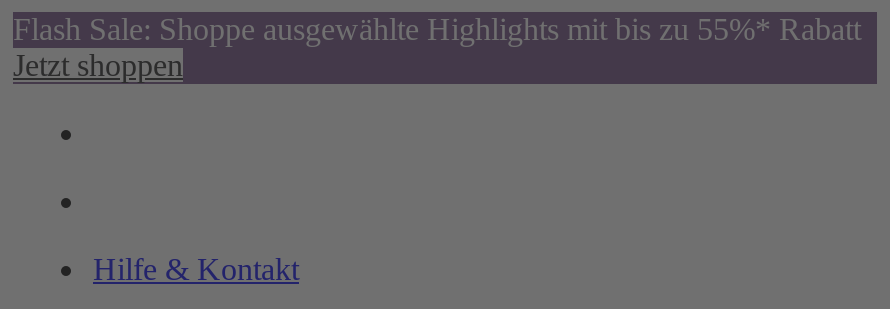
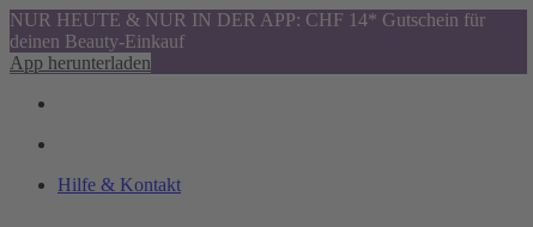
- Flash Sale: Shoppe ausgewählte Highlights mit bis zu 55%* Rabatt
- Jetzt shoppen
+ NUR HEUTE & NUR IN DER APP: CHF 14* Gutschein für
+ deinen Beauty-Einkauf
+ App herunterladen
